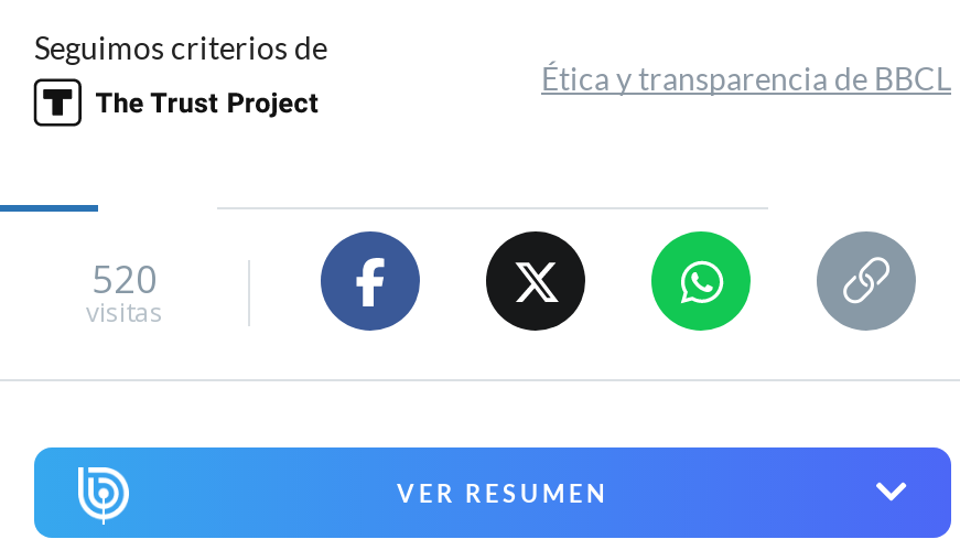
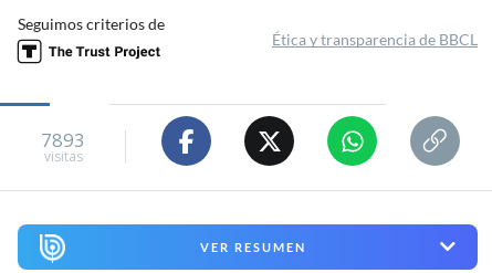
- 520
+ 7893
